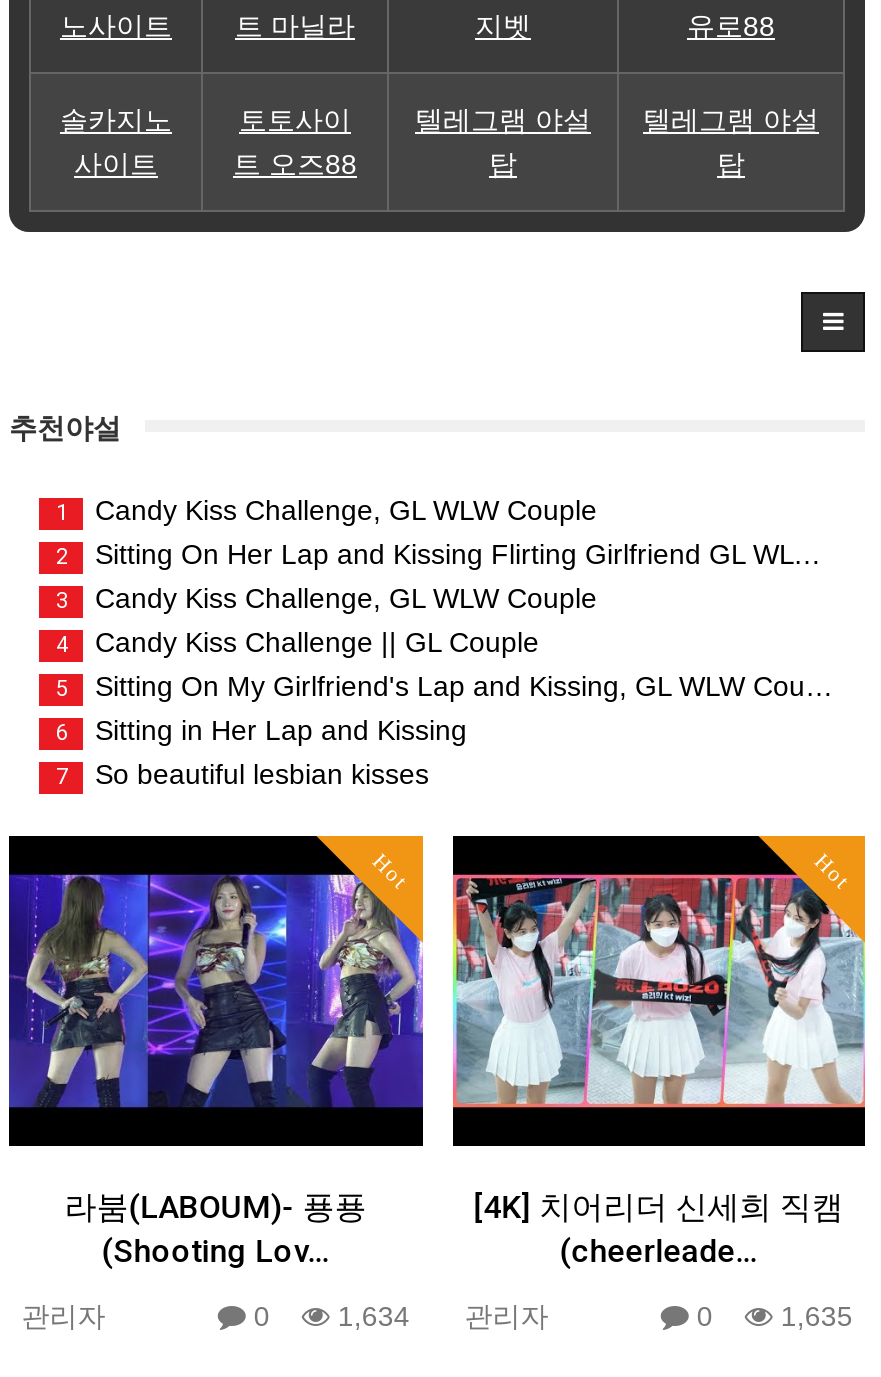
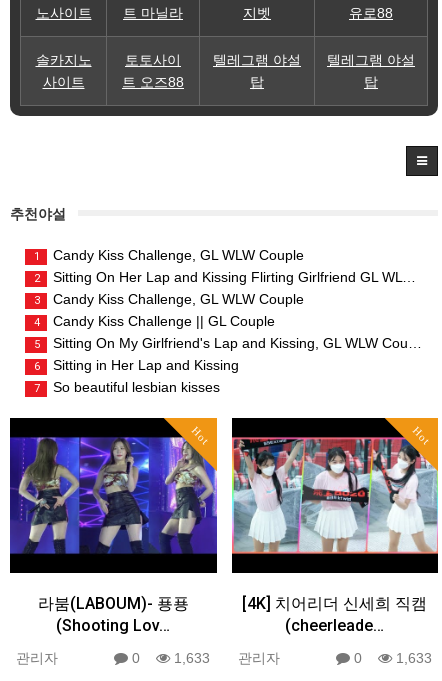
- 0 1,634 관리자
+ 0 1,633 관리자

- 0 1,635
+ 0 1,633
